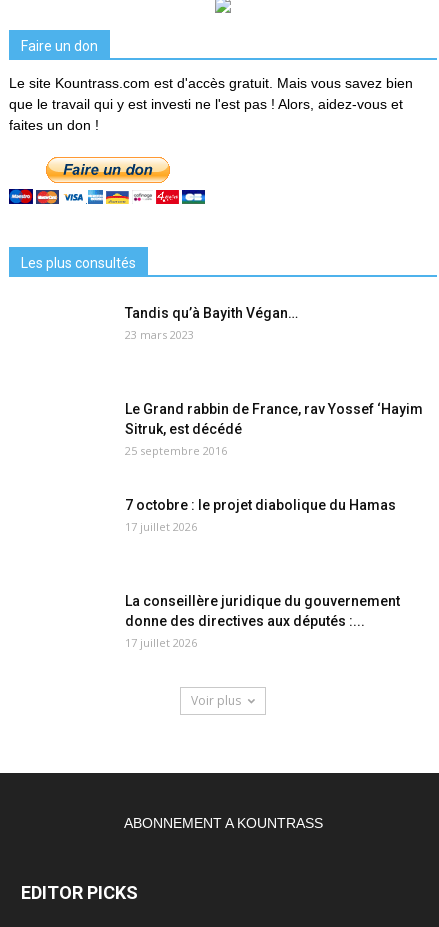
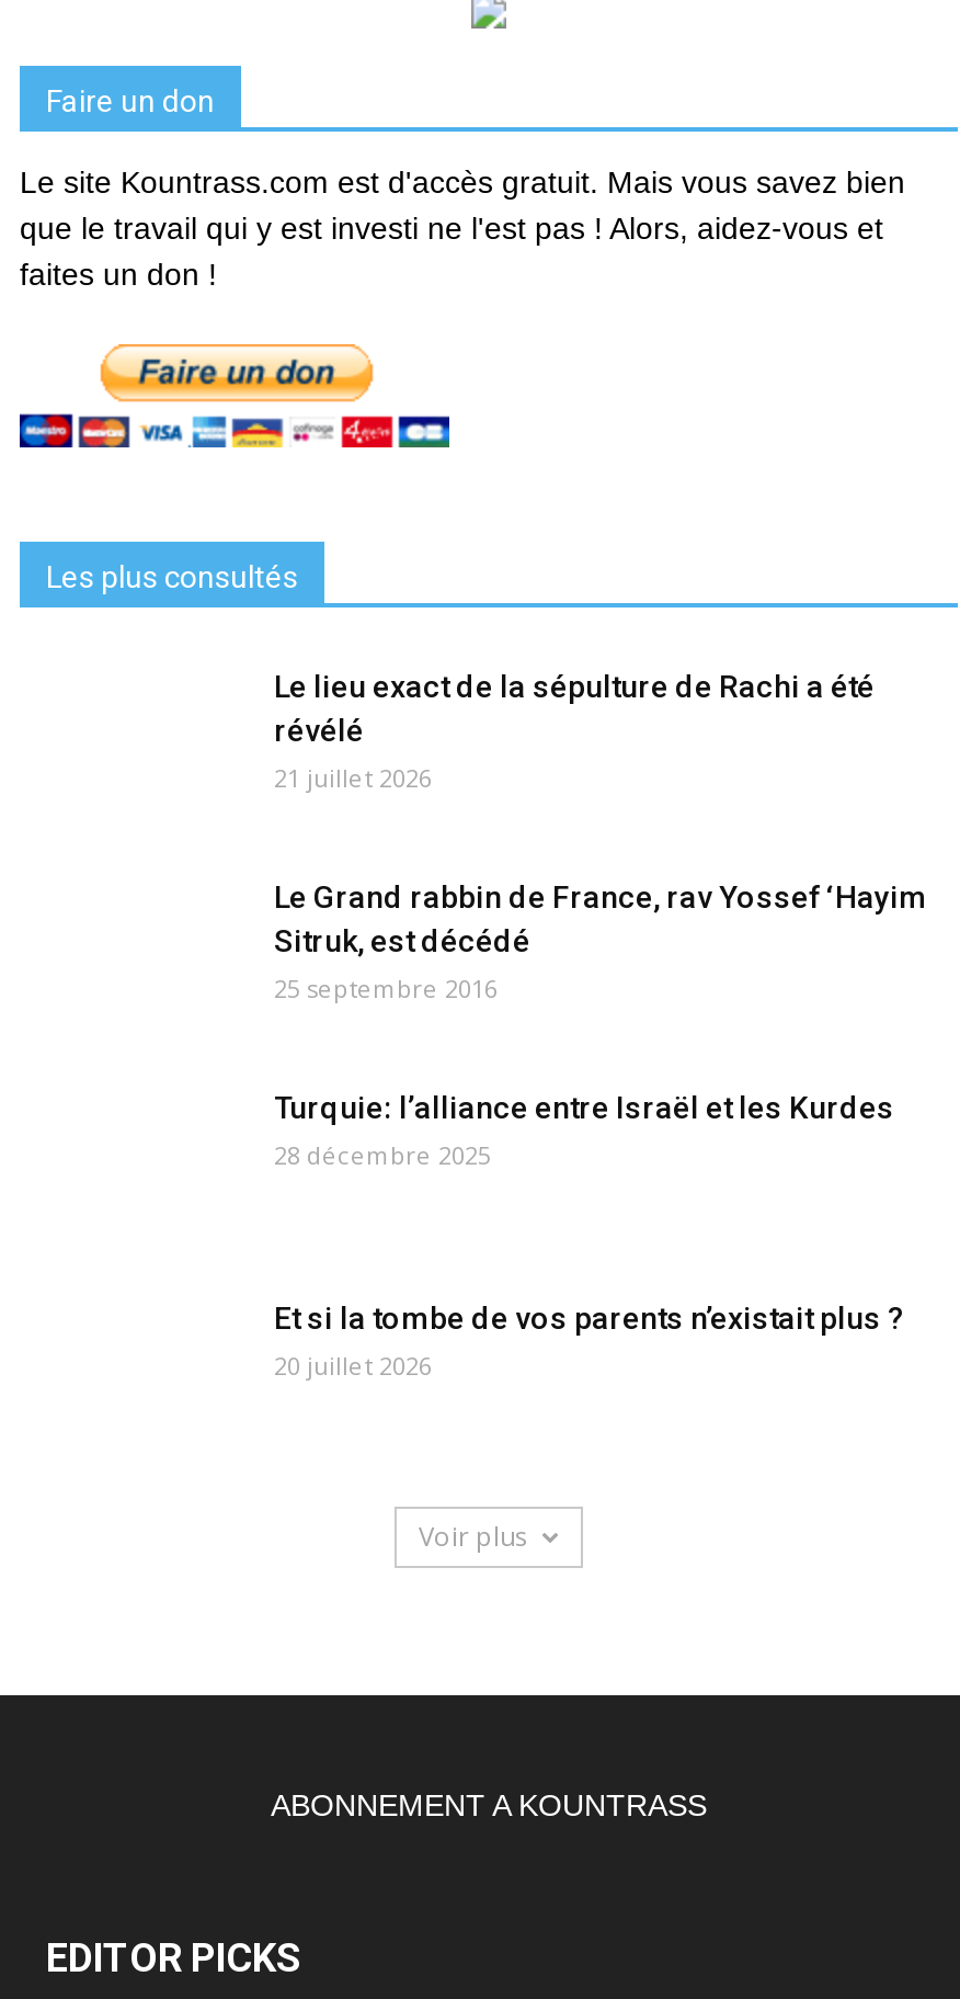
- Tandis qu’à Bayith Végan…
- 23 mars 2023
+ Le lieu exact de la sépulture de Rachi a été
+ révélé
+ 21 juillet 2026

- 7 octobre : le projet diabolique du Hamas
- 17 juillet 2026
+ Turquie: l’alliance entre Israël et les Kurdes
+ 28 décembre 2025

- La conseillère juridique du gouvernement
- donne des directives aux députés :...
- 17 juillet 2026
+ Et si la tombe de vos parents n’existait plus ?
+ 20 juillet 2026
